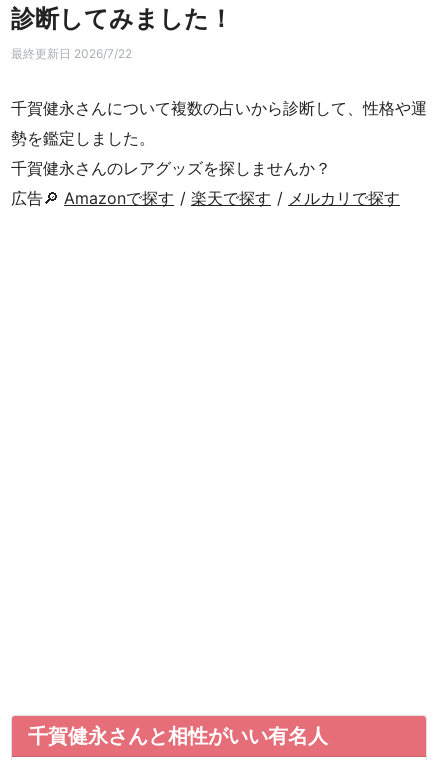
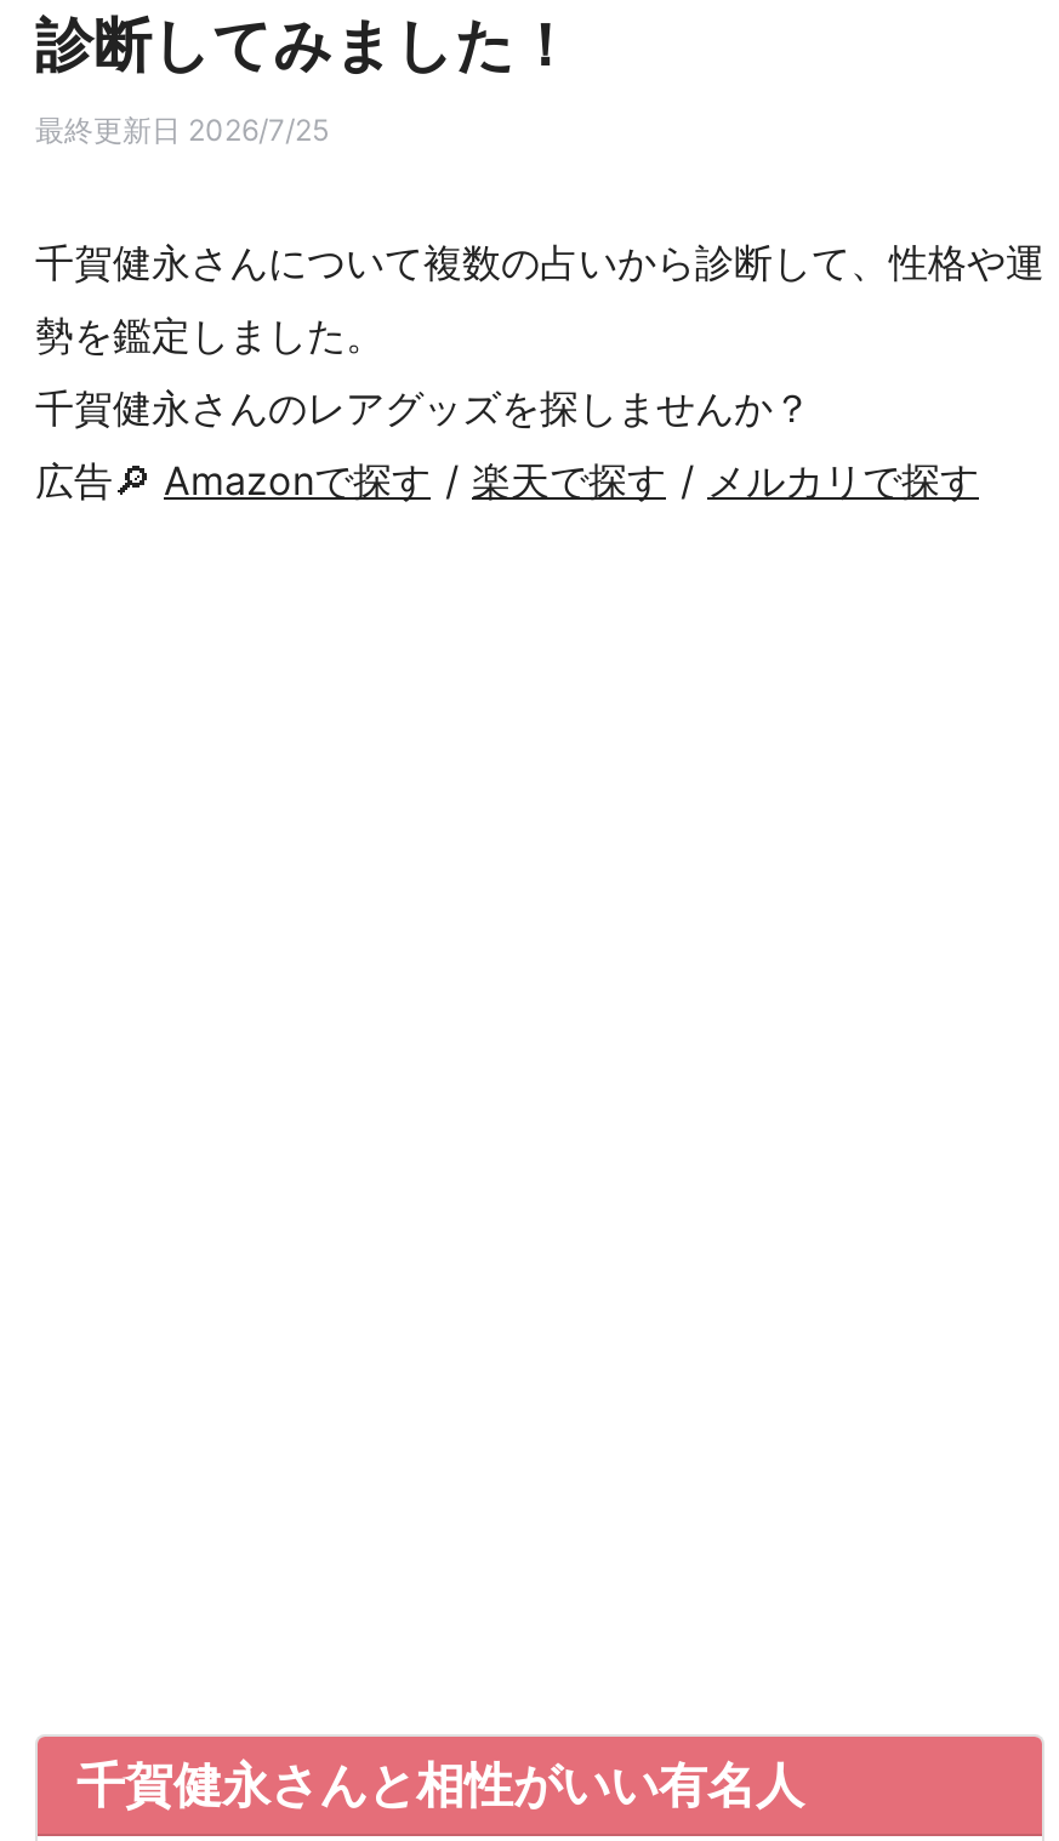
- 最終更新日 2026/7/22
+ 最終更新日 2026/7/25
